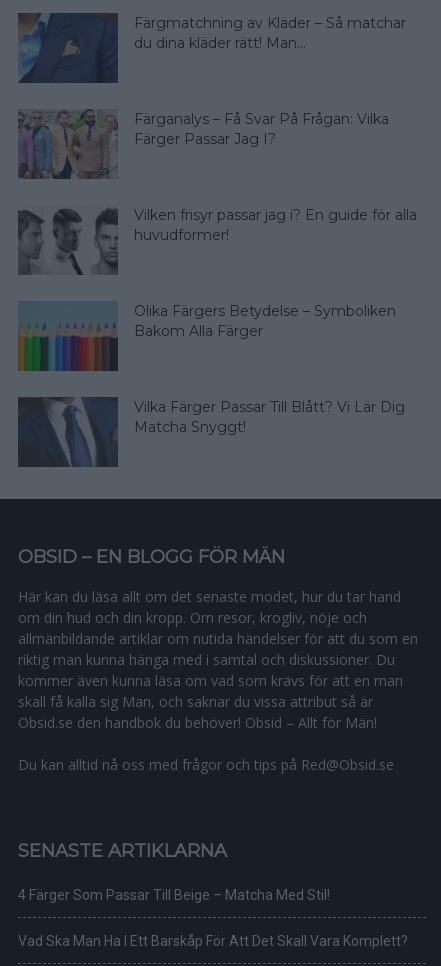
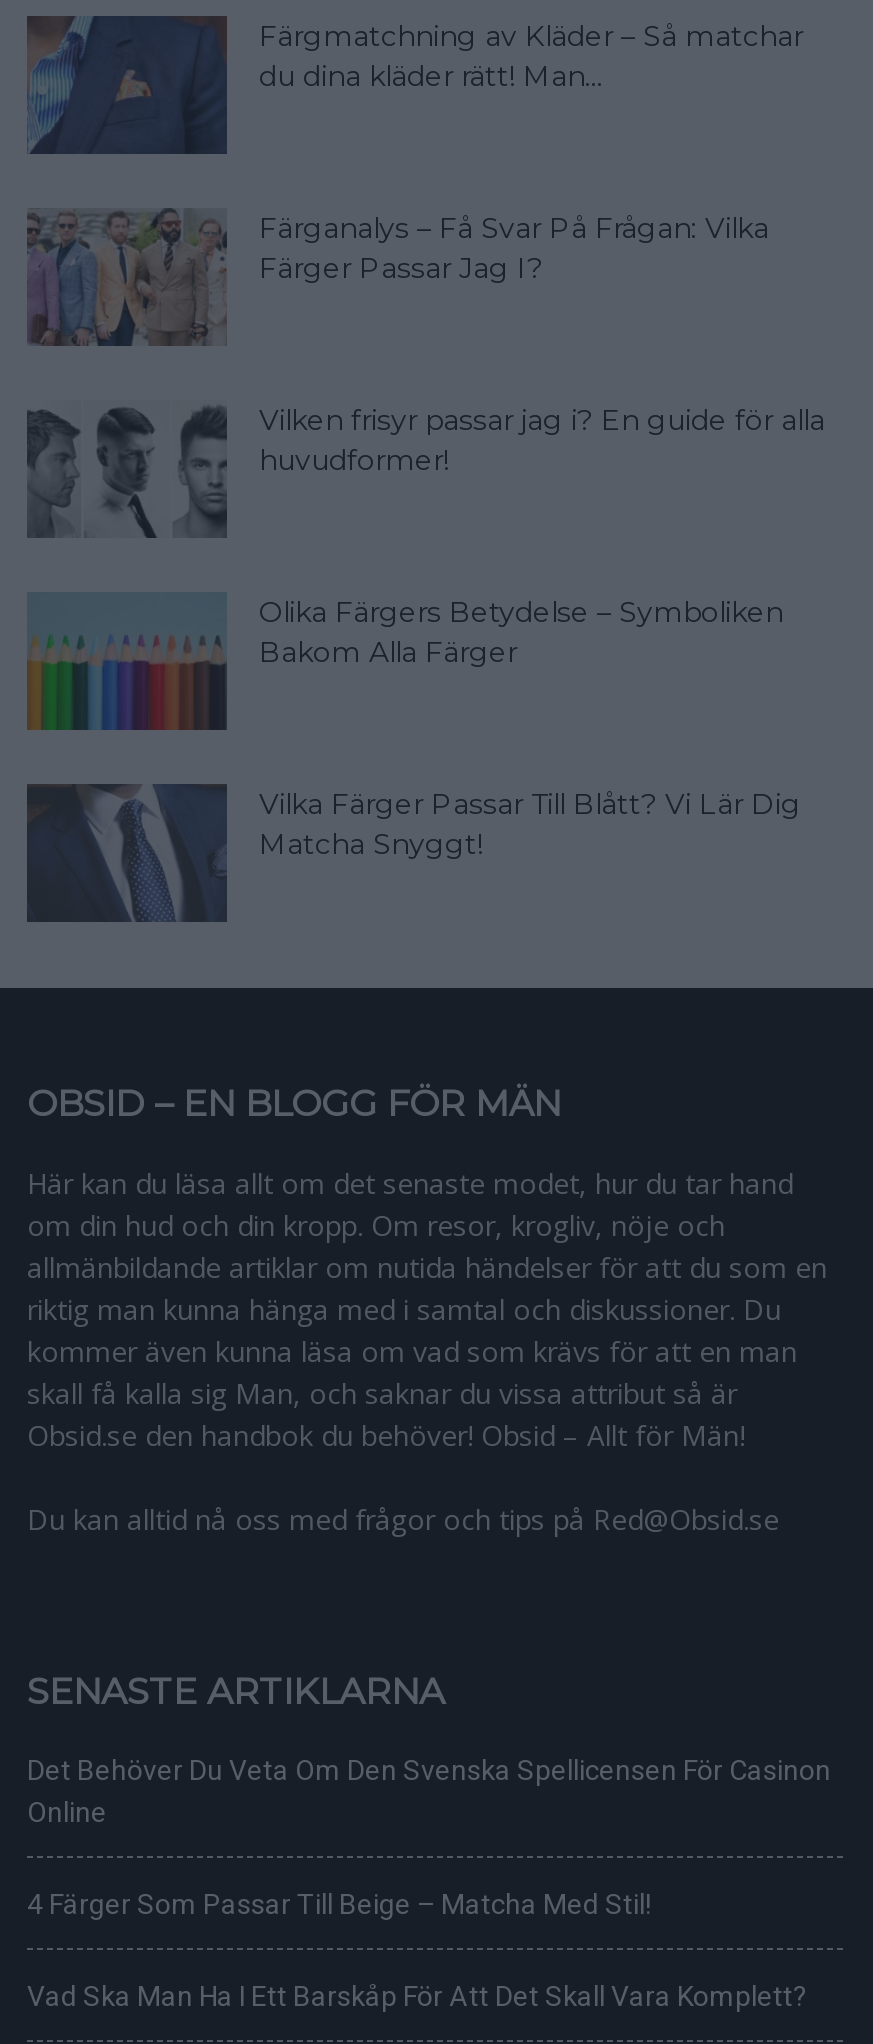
+ Det Behöver Du Veta Om Den Svenska Spellicensen För Casinon
+ Online
